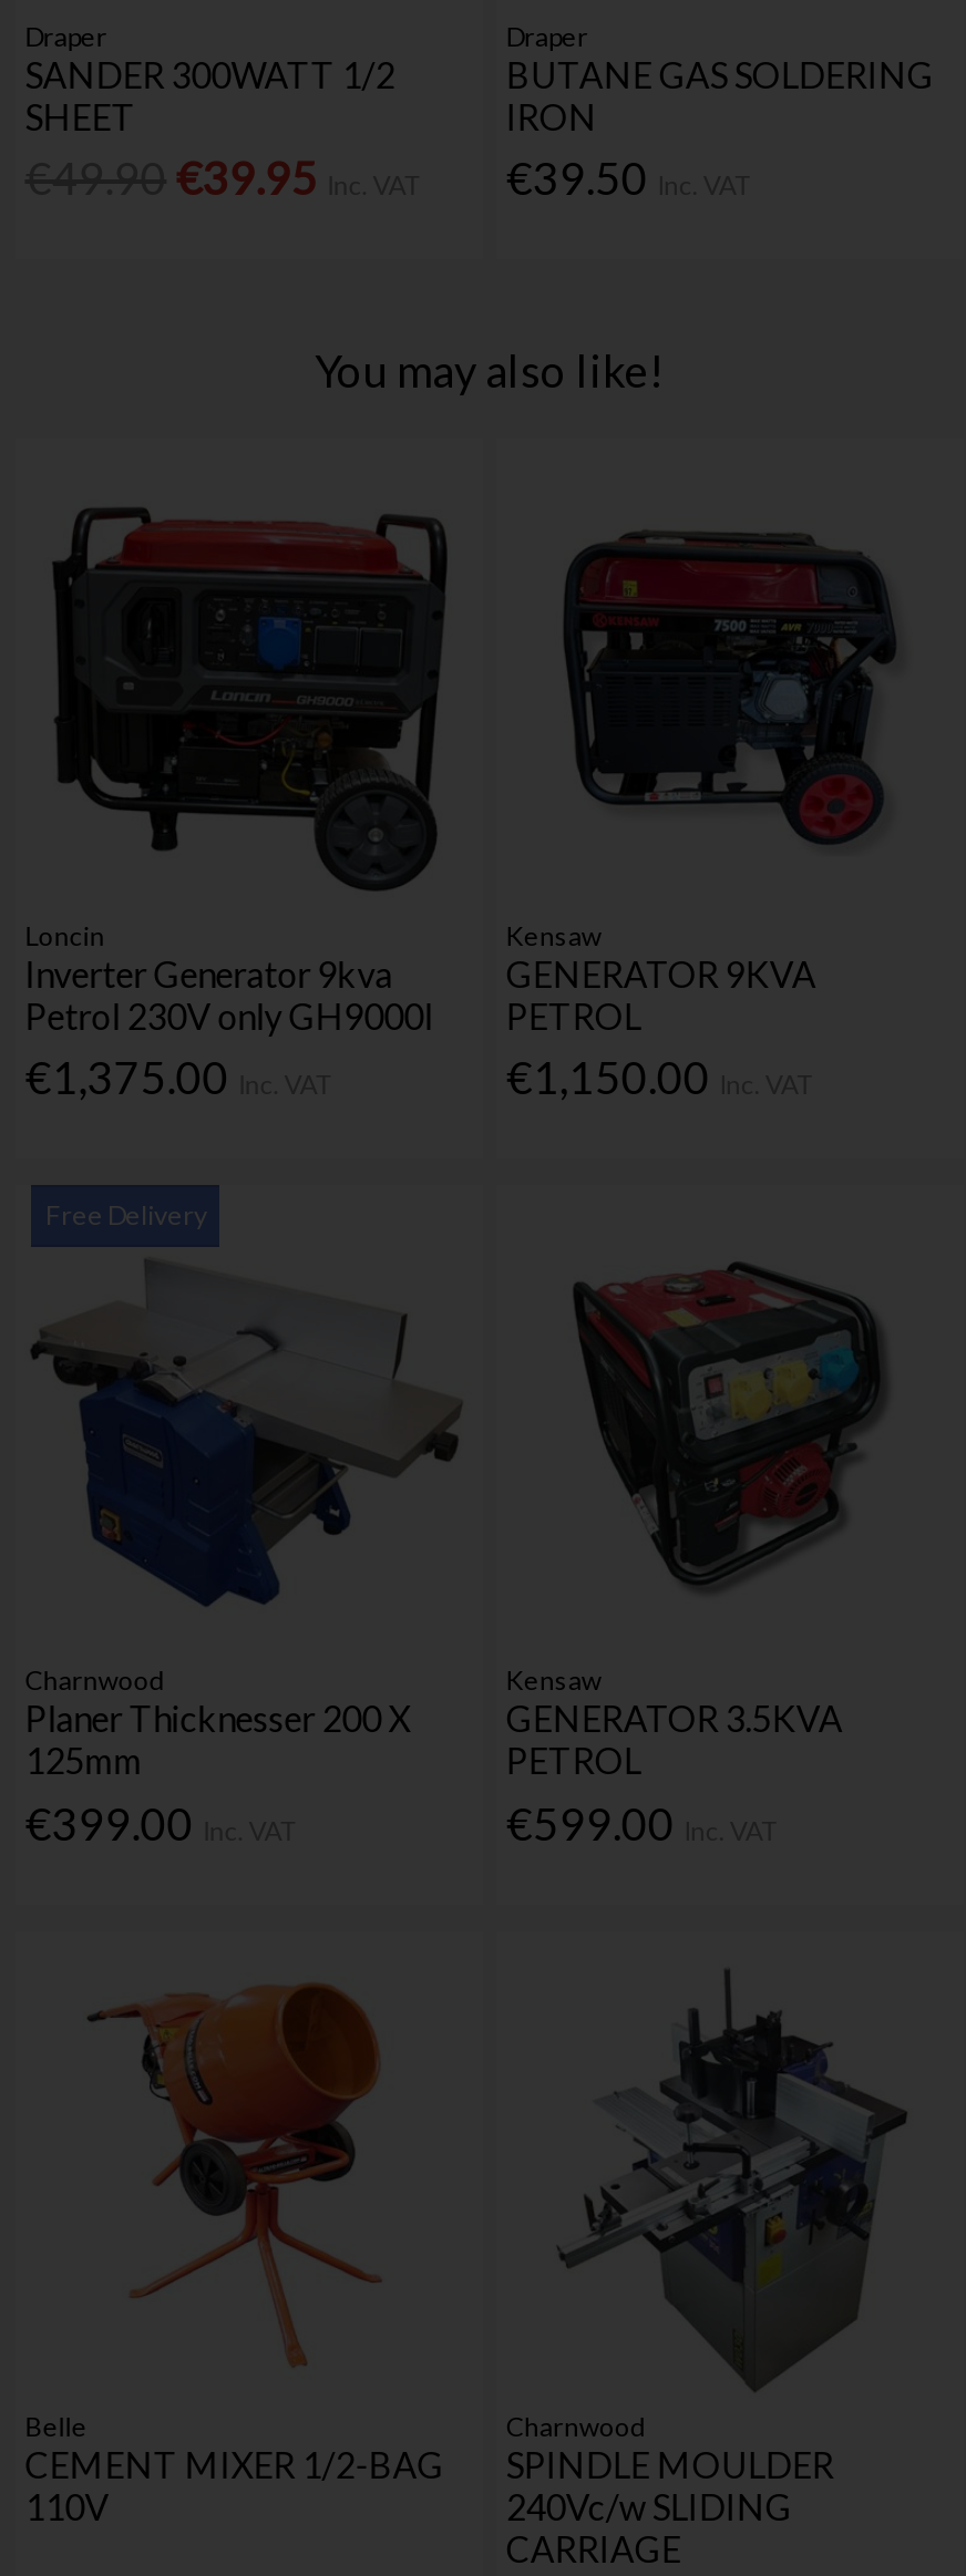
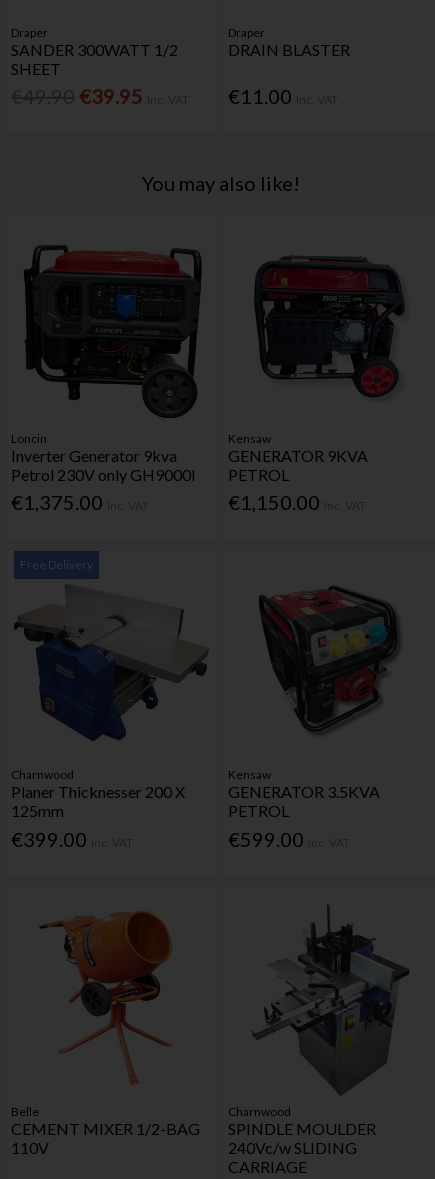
- BUTANE GAS SOLDERING
- IRON
- €39.50 Inc. VAT
+ DRAIN BLASTER
+ €11.00 Inc. VAT
